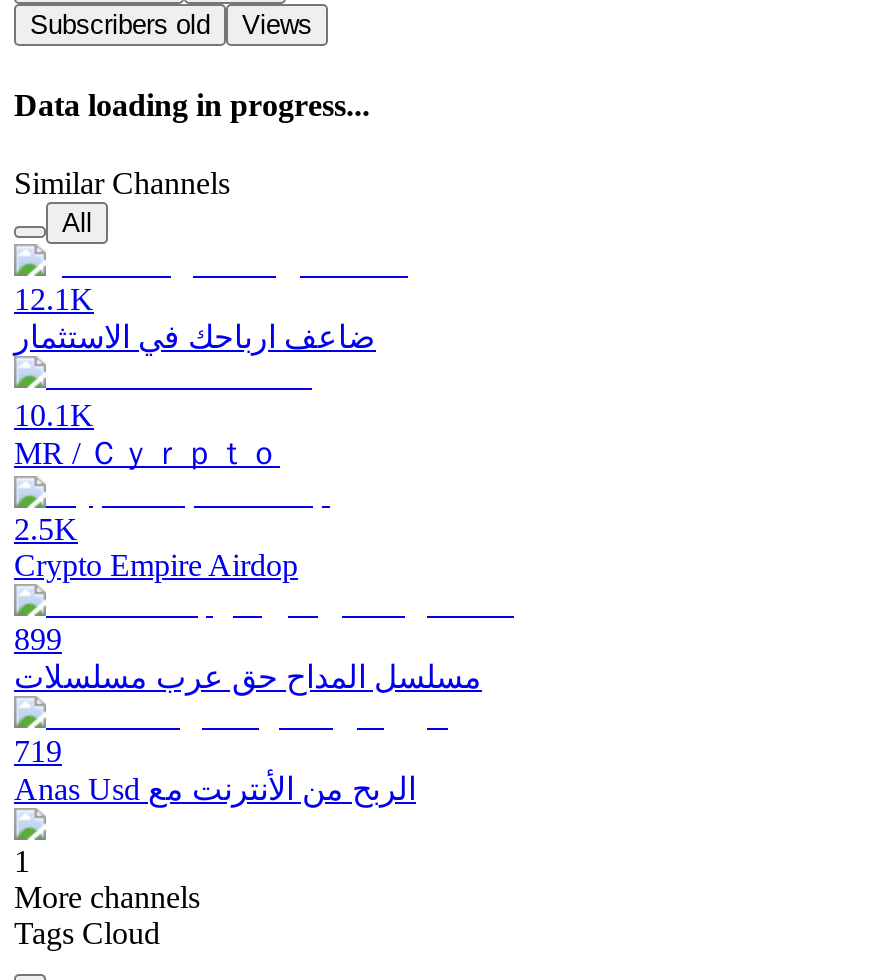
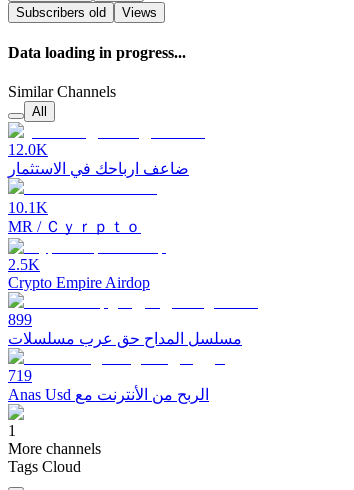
- 12.1K
+ 12.0K
